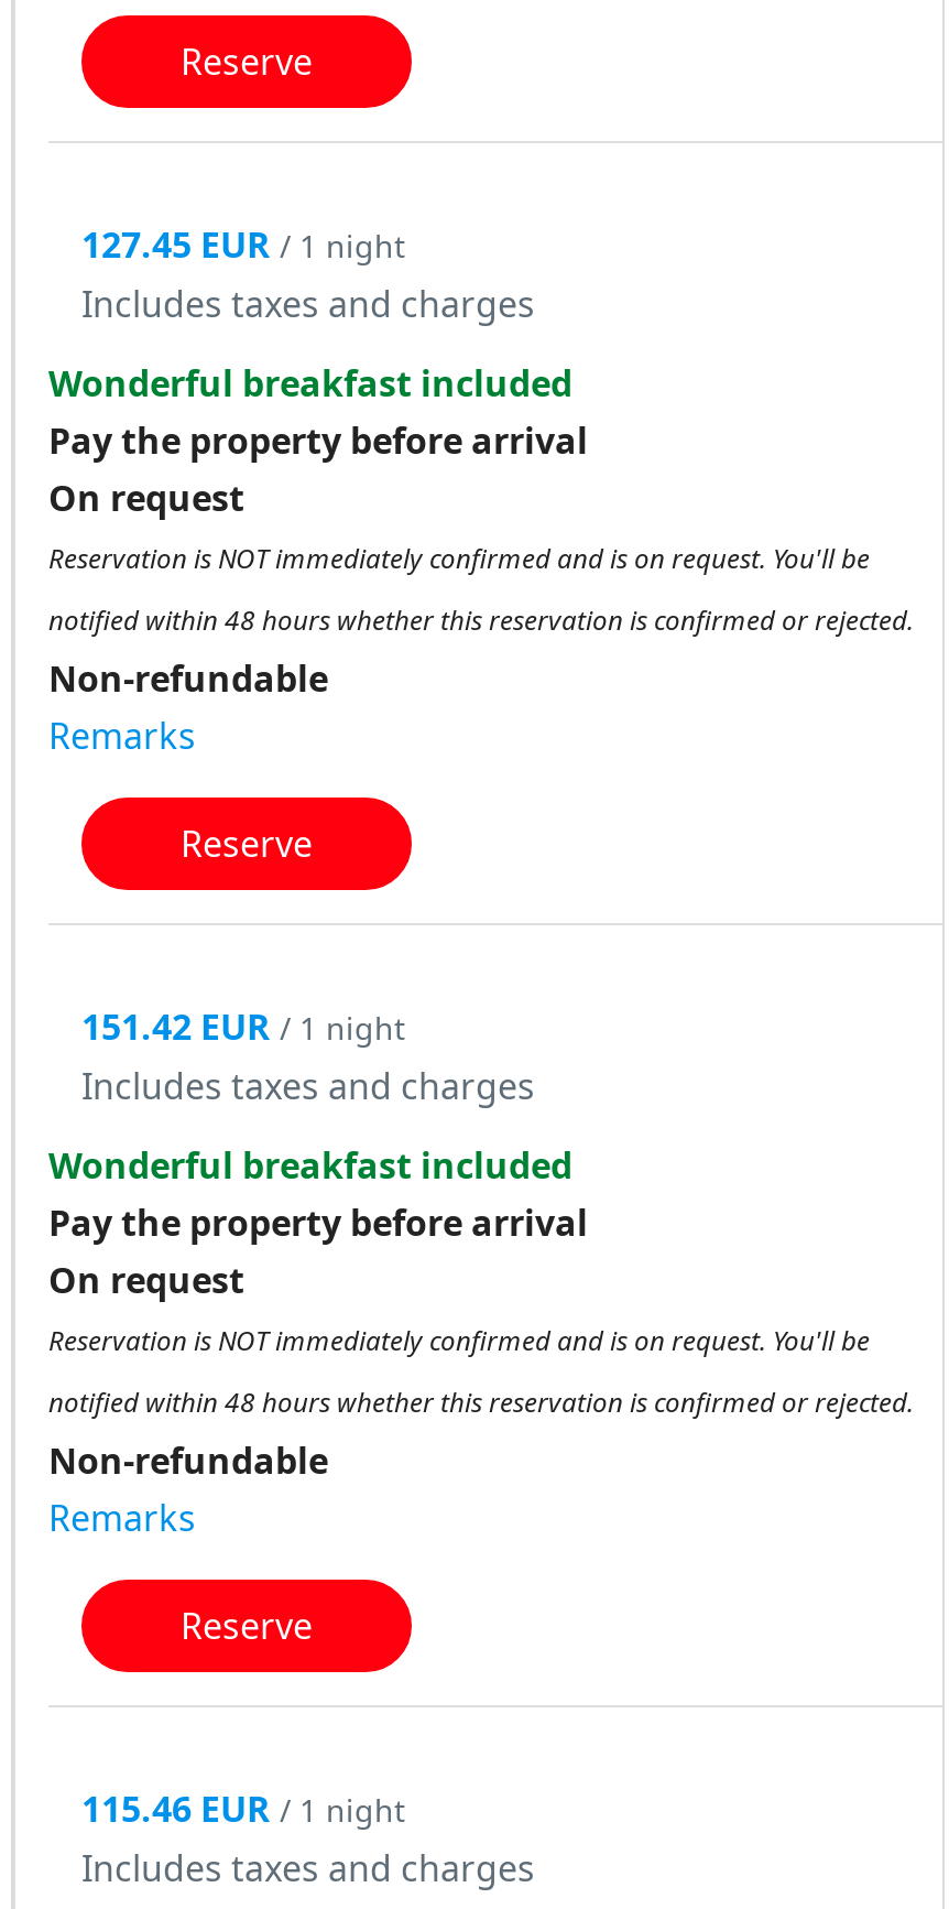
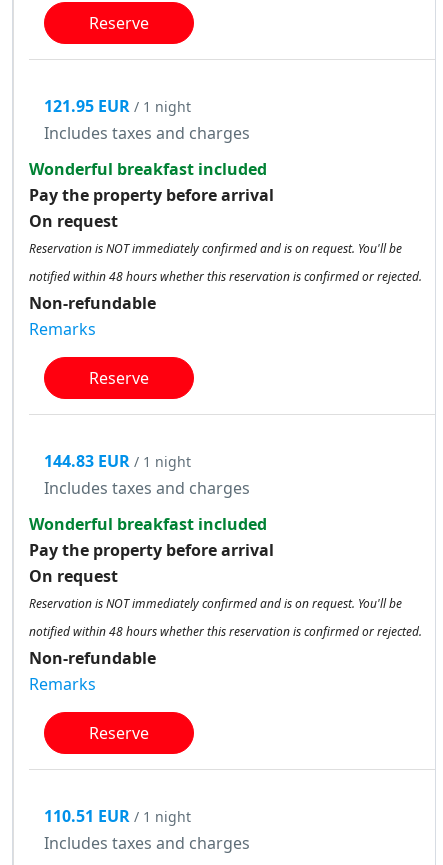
- 127.45 EUR / 1 night
+ 121.95 EUR / 1 night

- 151.42 EUR / 1 night
+ 144.83 EUR / 1 night

- 115.46 EUR / 1 night
+ 110.51 EUR / 1 night
